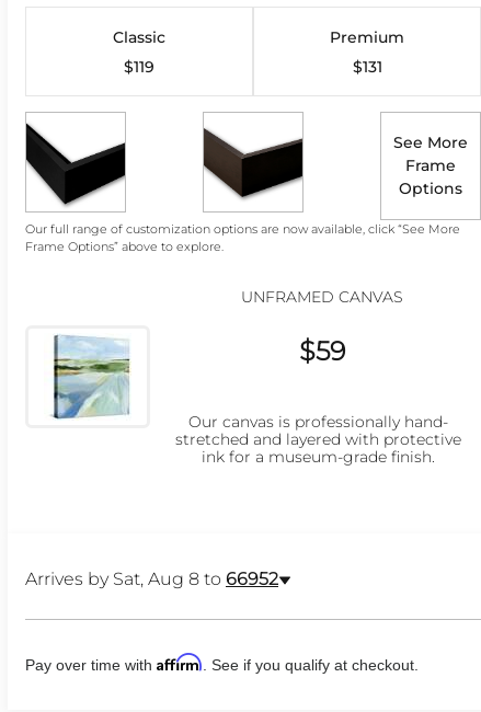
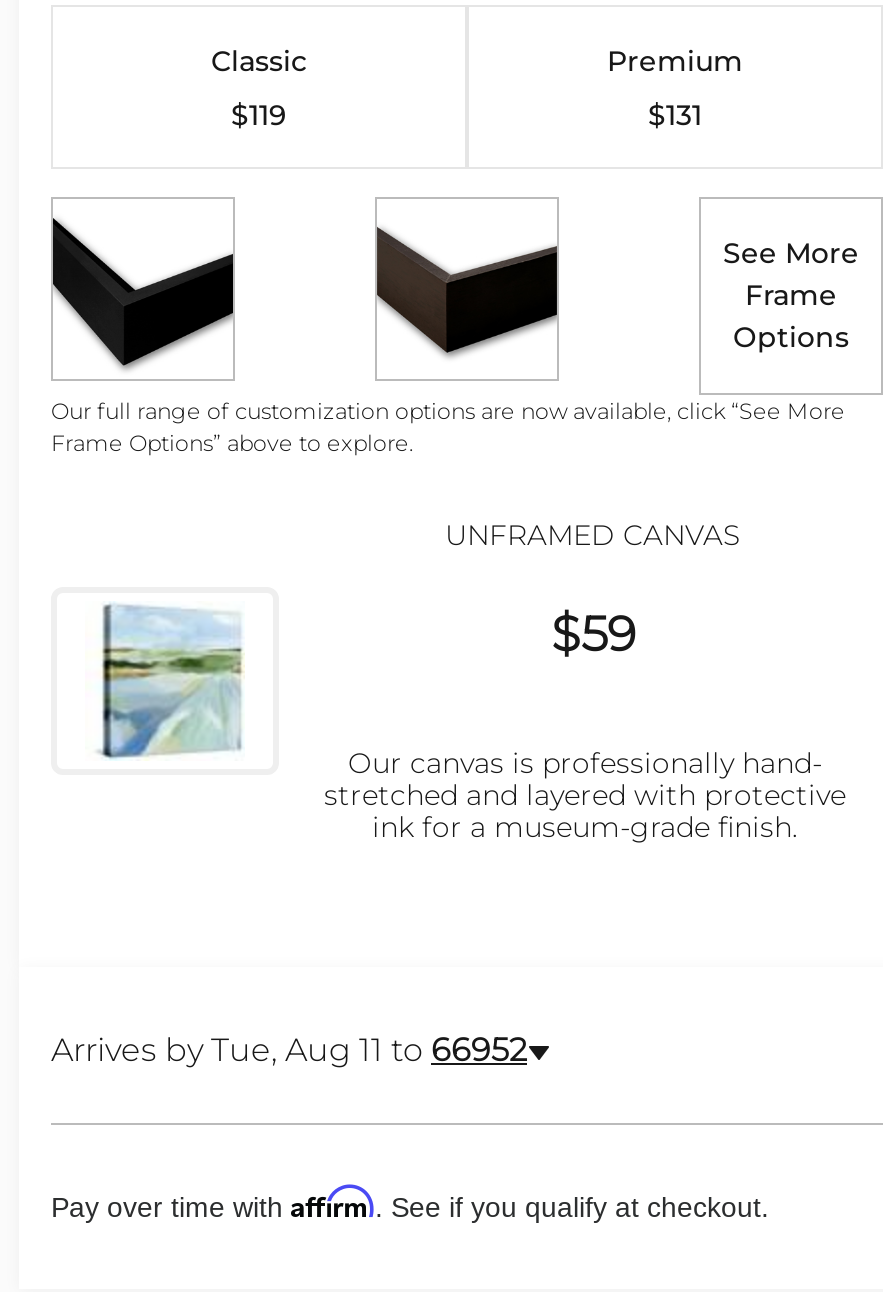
- Arrives by Sat, Aug 8 to 66952
+ Arrives by Tue, Aug 11 to 66952
